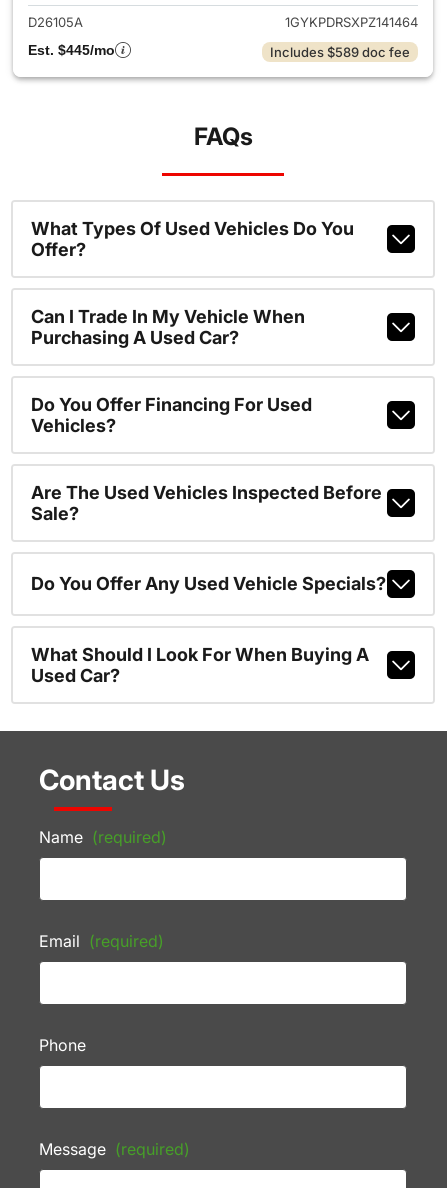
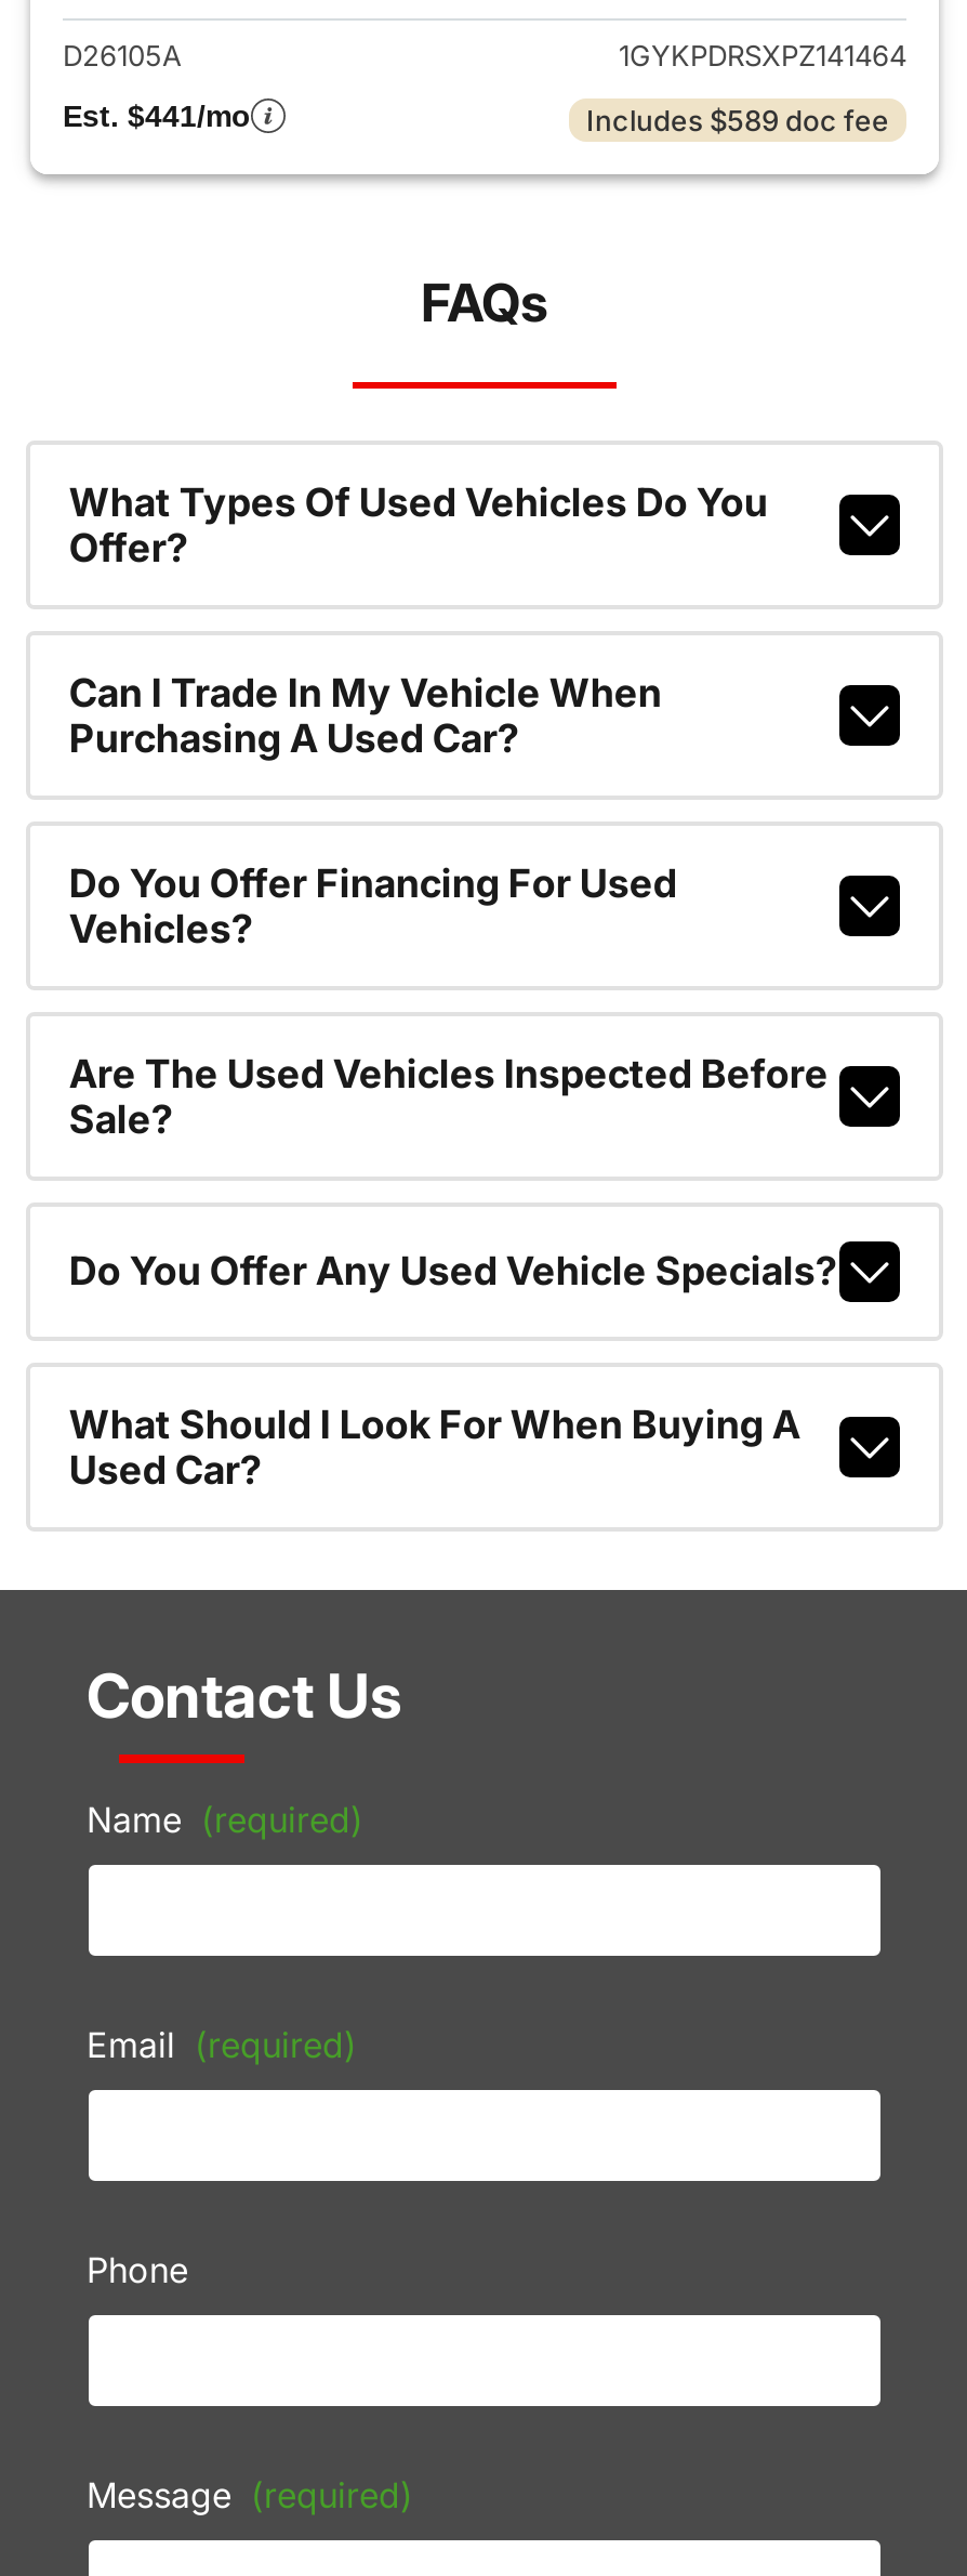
- Est. $445/mo
+ Est. $441/mo
